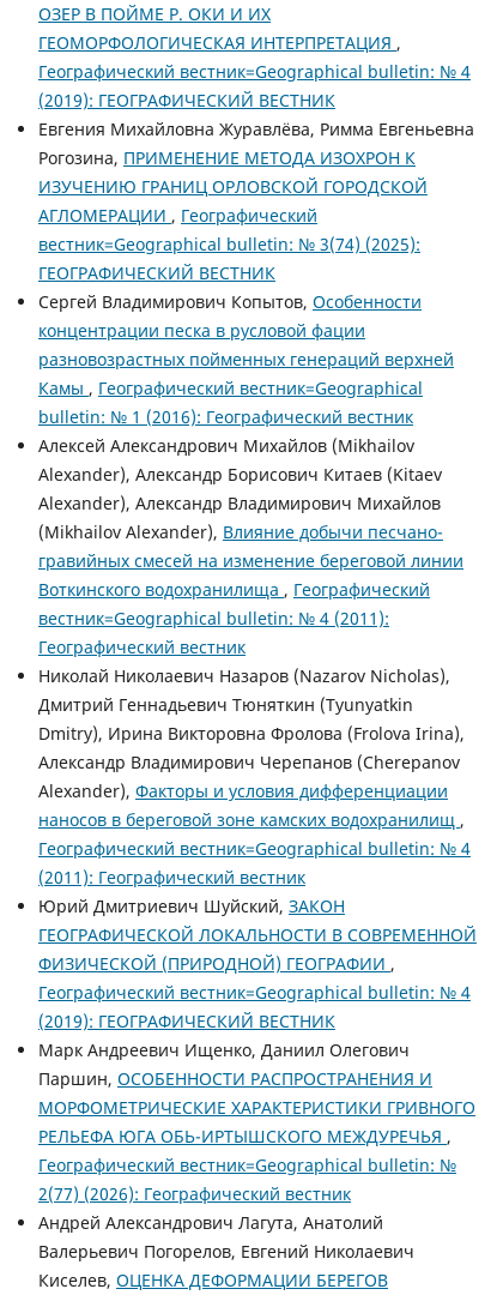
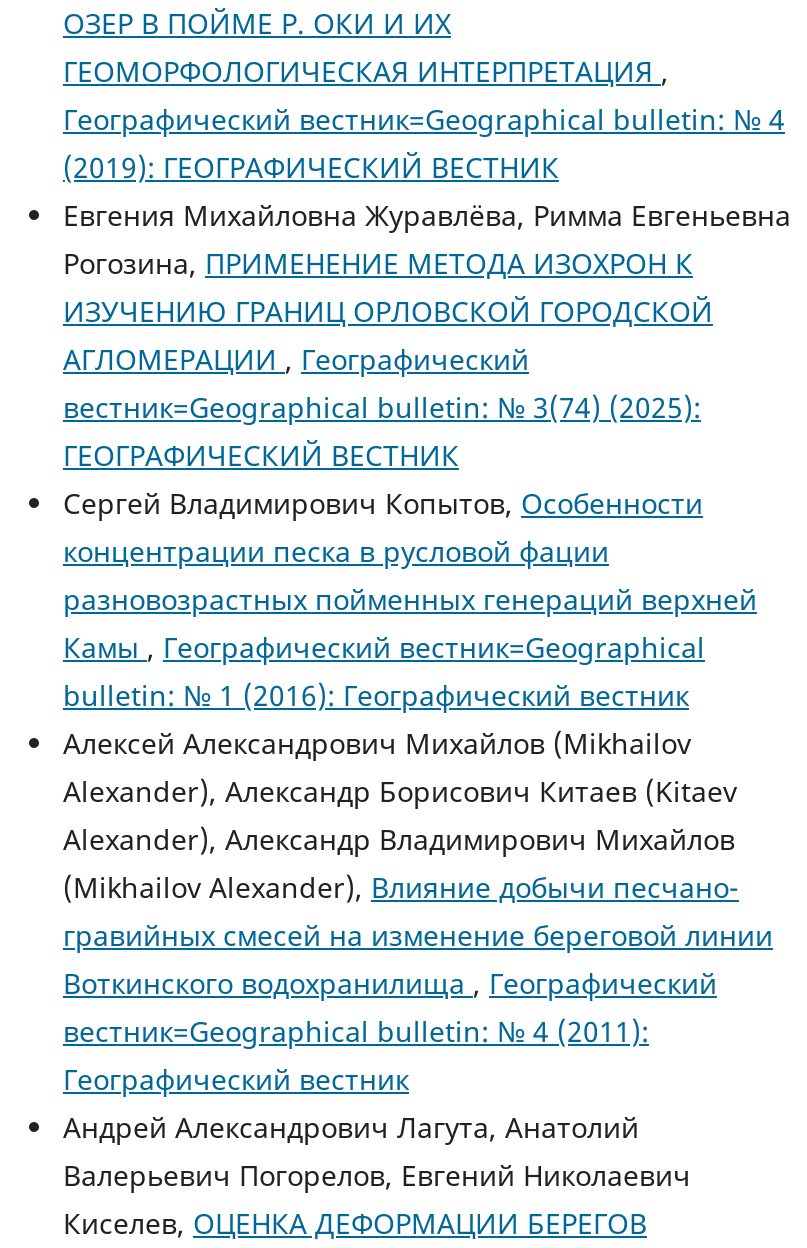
- Николай Николаевич Назаров (Nazarov Nicholas),
- Дмитрий Геннадьевич Тюняткин (Tyunyatkin
- Dmitry), Ирина Викторовна Фролова (Frolova Irina),
- Александр Владимирович Черепанов (Cherepanov
- Alexander), Факторы и условия дифференциации
- наносов в береговой зоне камских водохранилищ,
- Географический вестник=Geographical bulletin: № 4
- (2011): Географический вестник
- Юрий Дмитриевич Шуйский, ЗАКОН
- ГЕОГРАФИЧЕСКОЙ ЛОКАЛЬНОСТИ В СОВРЕМЕННОЙ
- ФИЗИЧЕСКОЙ (ПРИРОДНОЙ) ГЕОГРАФИИ,
- Географический вестник=Geographical bulletin: № 4
- (2019): ГЕОГРАФИЧЕСКИЙ ВЕСТНИК
- Марк Андреевич Ищенко, Даниил Олегович
- Паршин, ОСОБЕННОСТИ РАСПРОСТРАНЕНИЯ И
- МОРФОМЕТРИЧЕСКИЕ ХАРАКТЕРИСТИКИ ГРИВНОГО
- РЕЛЬЕФА ЮГА ОБЬ-ИРТЫШСКОГО МЕЖДУРЕЧЬЯ,
- Географический вестник=Geographical bulletin: №
- 2(77) (2026): Географический вестник
